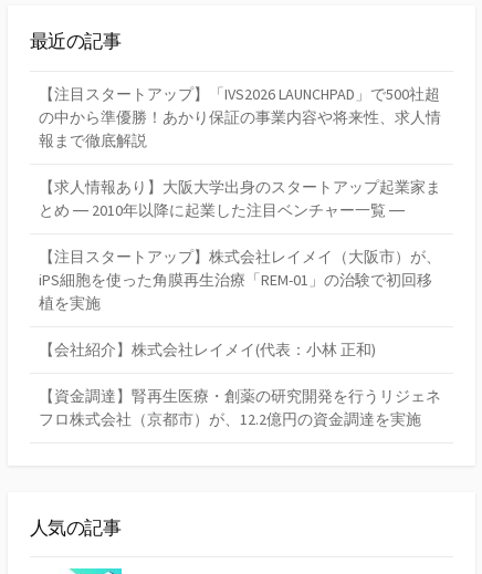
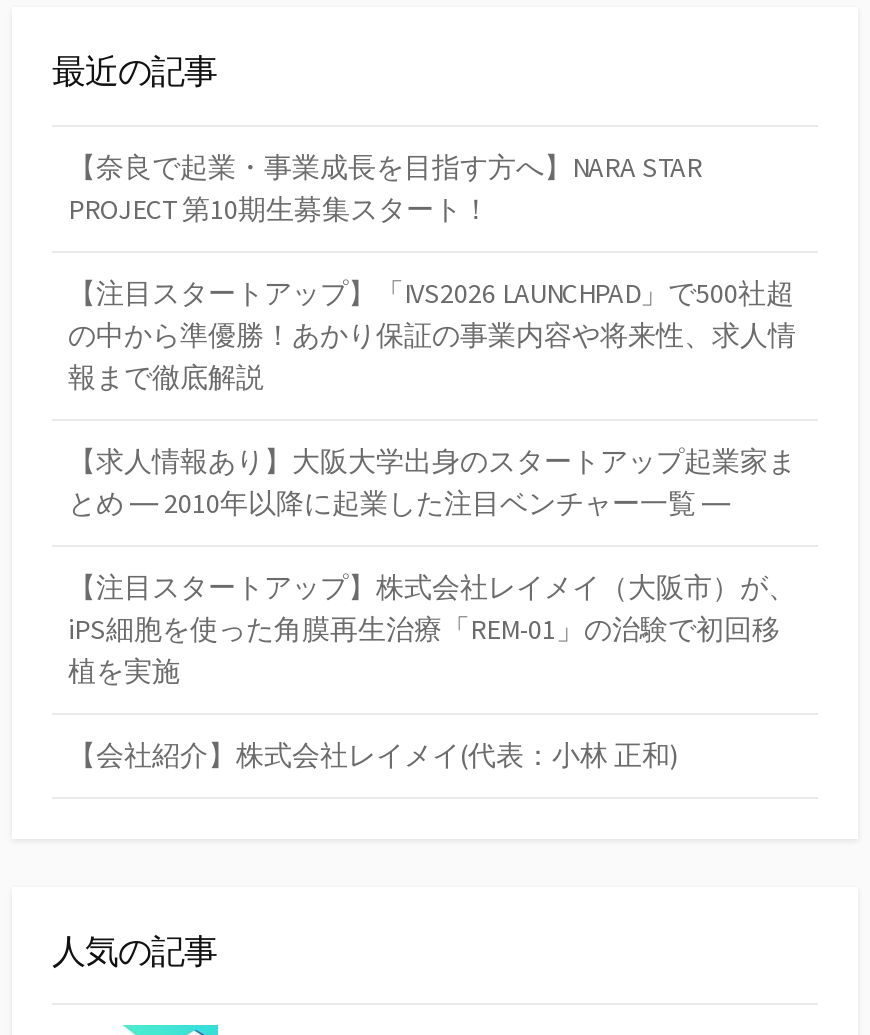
+ 【奈良で起業・事業成長を目指す方へ】NARA STAR
+ PROJECT 第10期生募集スタート！

moved down: 【注目スタートアップ】「IVS2026 LAUNCHPAD」で500社超 | の中から準優勝！あかり保証の事業内容や将来性、求人情 | 報まで徹底解説 | ... | 植を実施 | 【会社紹介】株式会社レイメイ(代表：小林 正和)

- 【資金調達】腎再生医療・創薬の研究開発を行うリジェネ
- フロ株式会社（京都市）が、12.2億円の資金調達を実施
